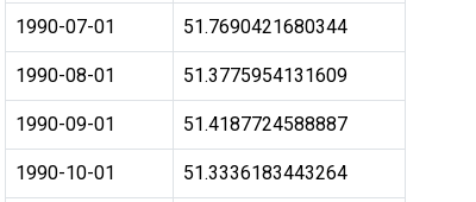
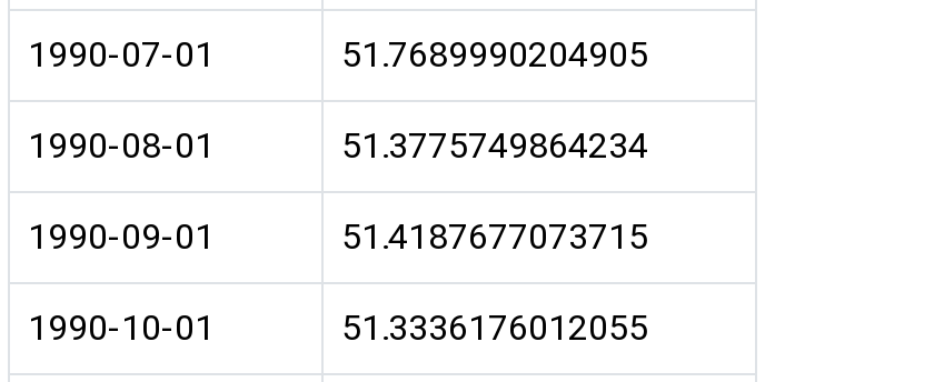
- 51.7690421680344
+ 51.7689990204905

- 51.3775954131609
+ 51.3775749864234

- 51.4187724588887
+ 51.4187677073715

- 51.3336183443264
+ 51.3336176012055
